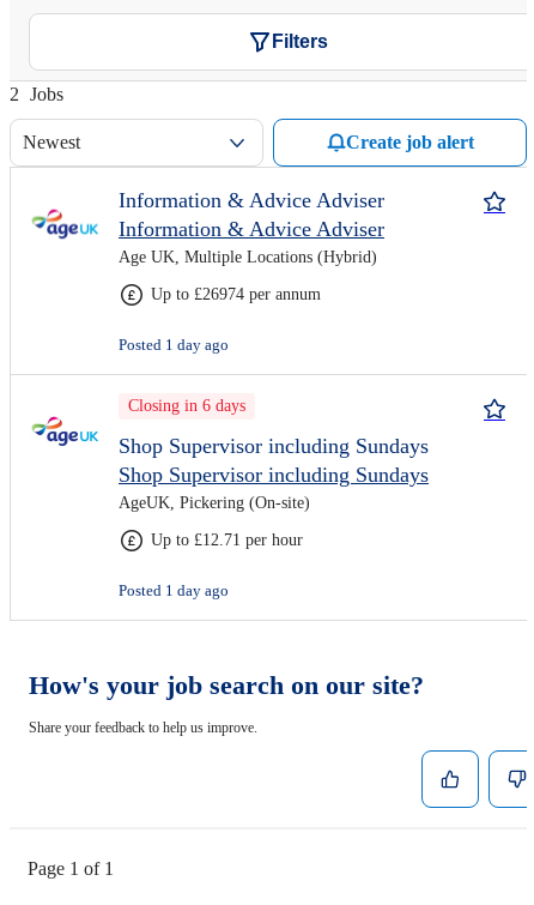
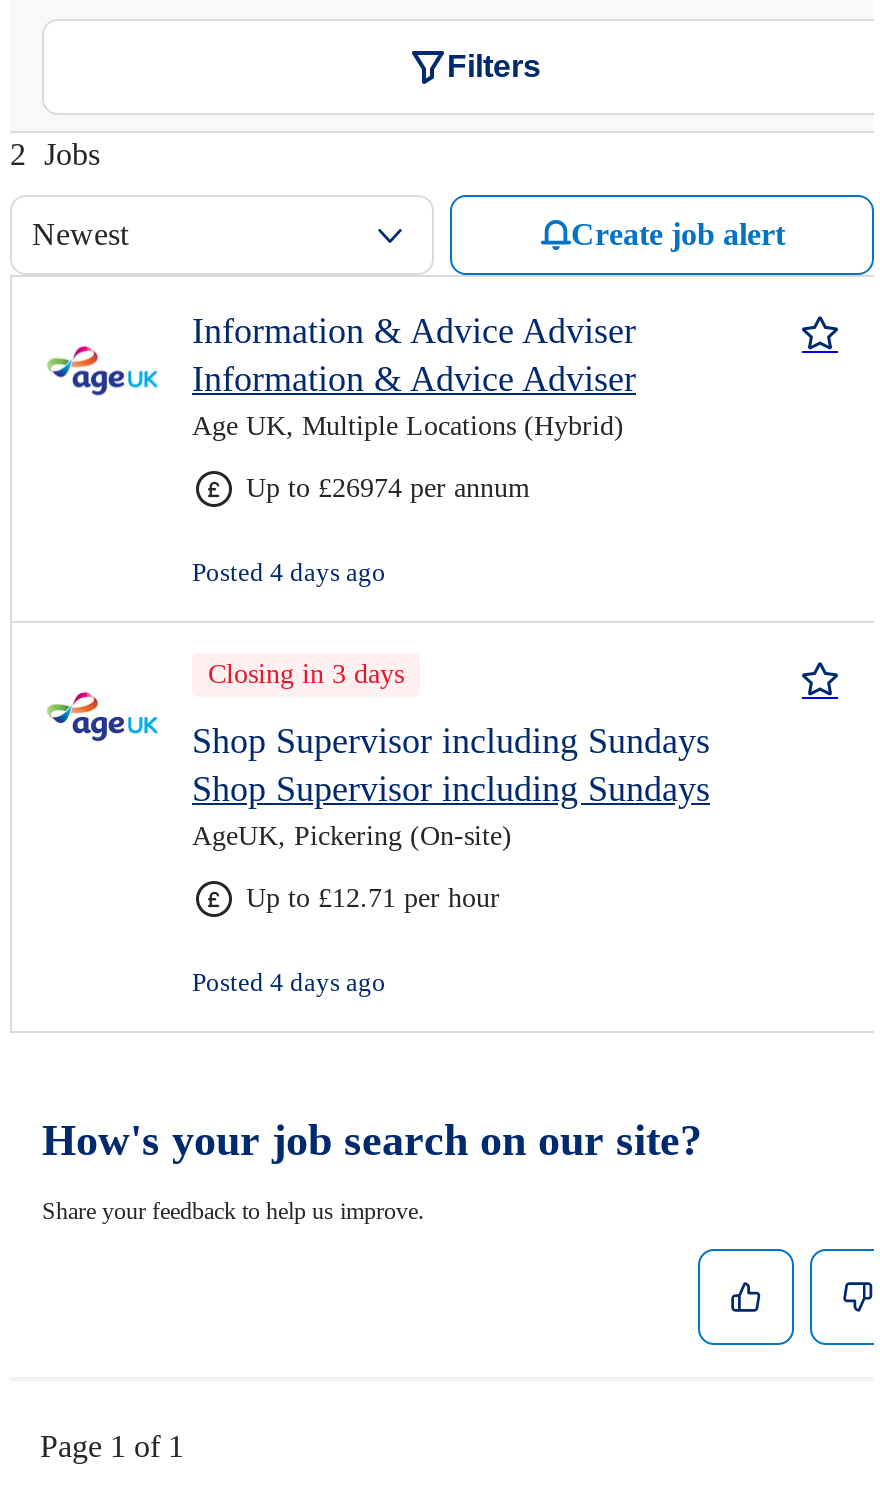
- Posted 1 day ago
+ Posted 4 days ago

- Closing in 6 days
+ Closing in 3 days

- Posted 1 day ago
+ Posted 4 days ago
